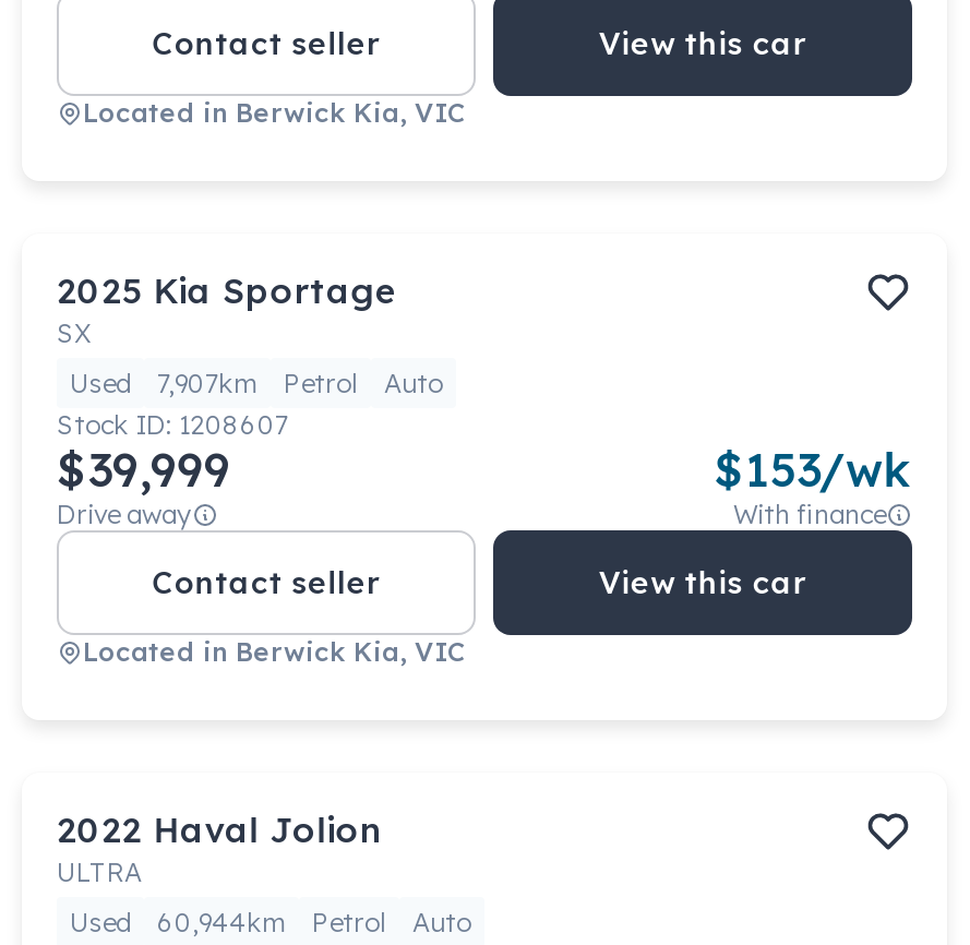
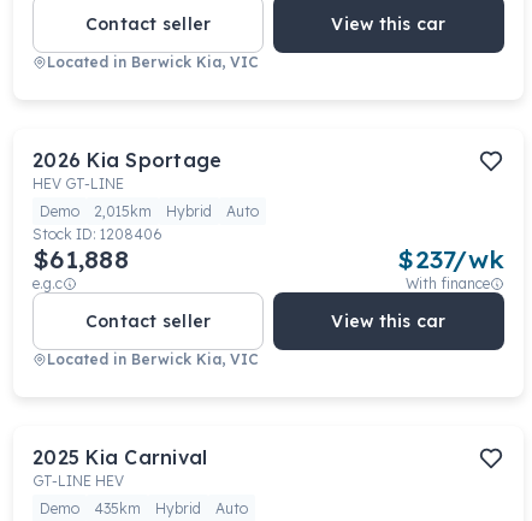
- 2025 Kia Sportage
- SX
+ 2026 Kia Sportage
+ HEV GT-LINE

- Used
- 7,907km
- Petrol
+ Demo
+ 2,015km
+ Hybrid

- Stock ID: 1208607
- $39,999
- Drive away
+ Stock ID: 1208406
+ $61,888
+ e.g.c

- $153/wk
+ $237/wk

- 2022 Haval Jolion
- ULTRA
+ 2025 Kia Carnival
+ GT-LINE HEV

- Used
- 60,944km
- Petrol
+ Demo
+ 435km
+ Hybrid
